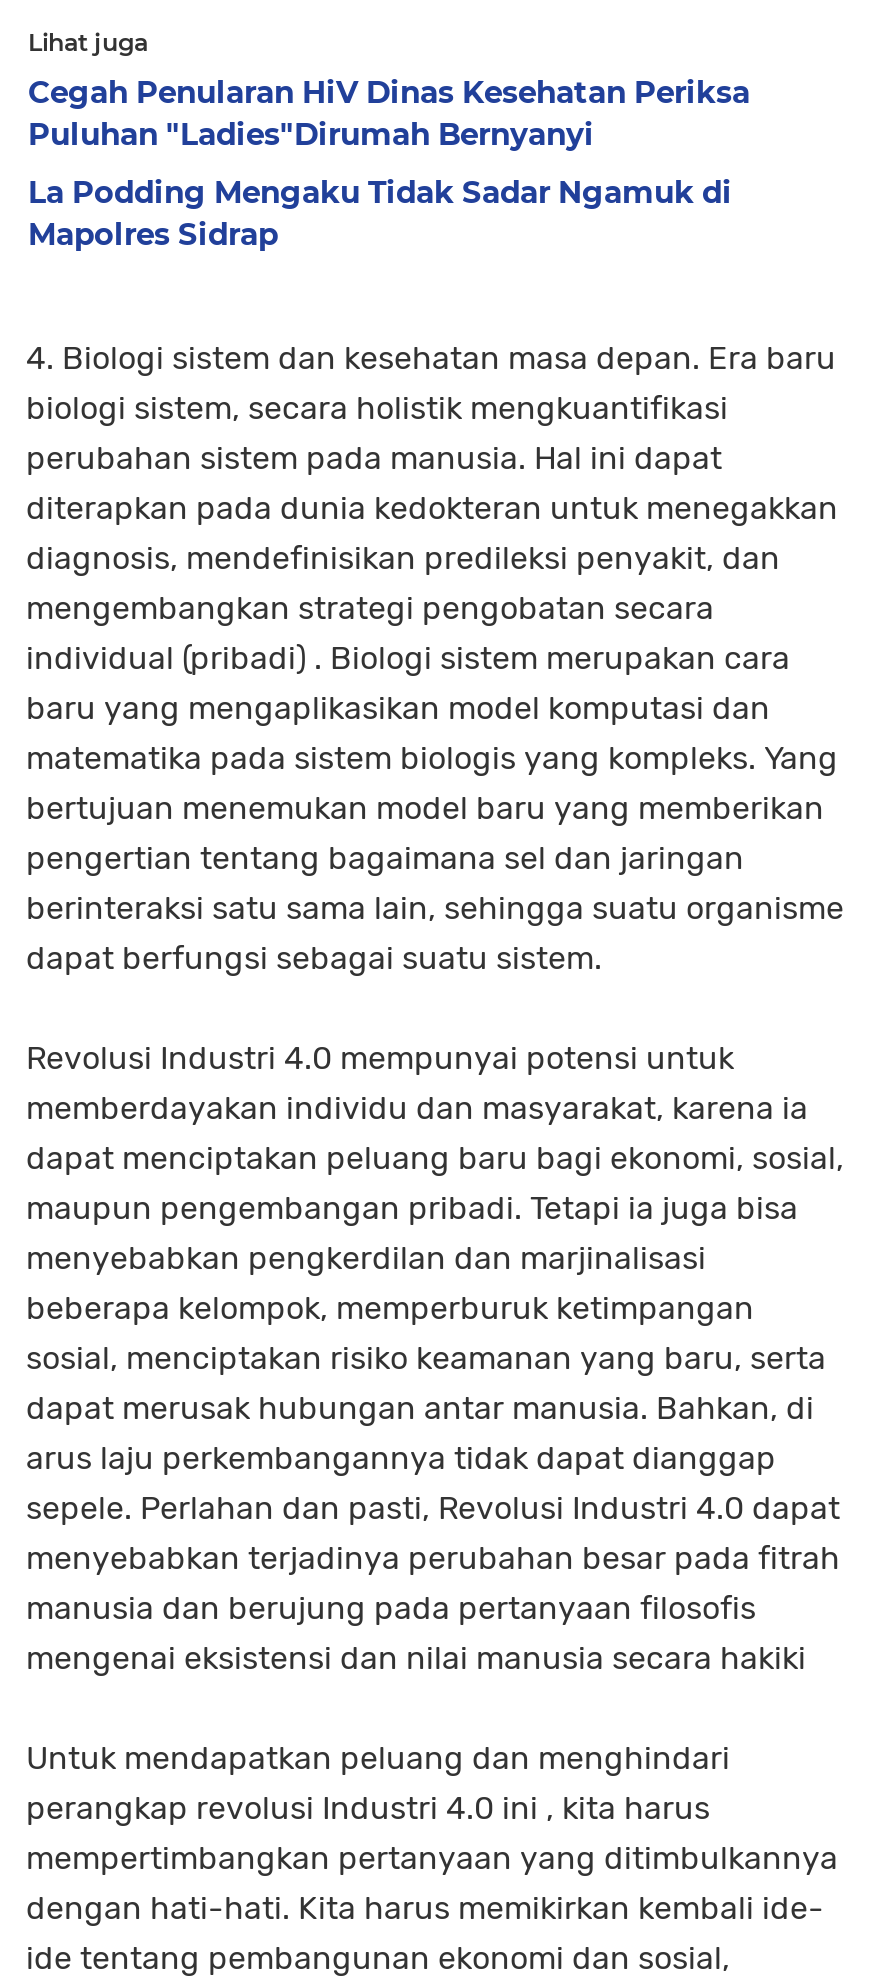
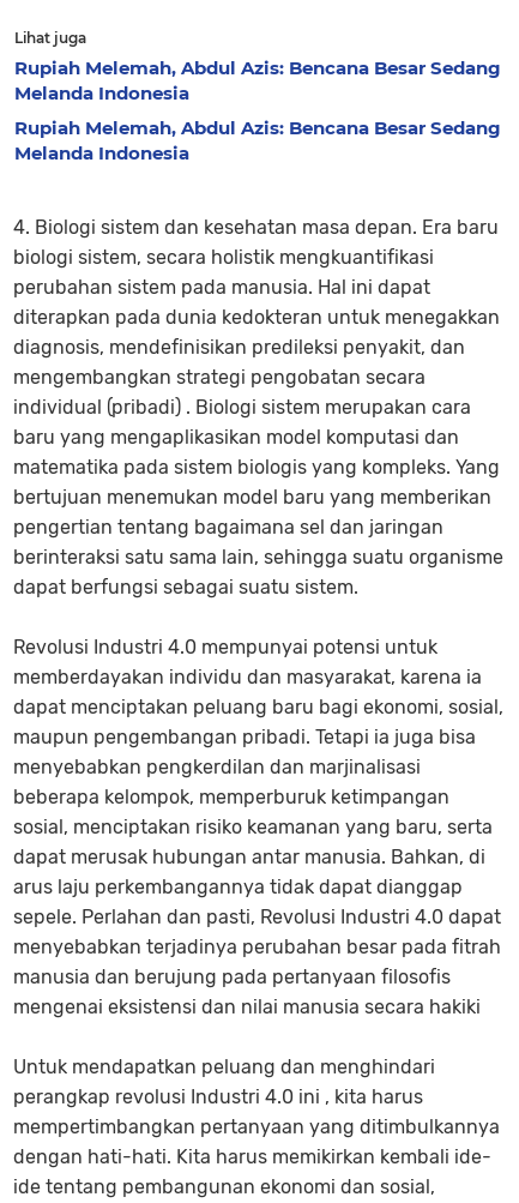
- Cegah Penularan HiV Dinas Kesehatan Periksa
- Puluhan "Ladies"Dirumah Bernyanyi
+ Rupiah Melemah, Abdul Azis: Bencana Besar Sedang
+ Melanda Indonesia

- La Podding Mengaku Tidak Sadar Ngamuk di
- Mapolres Sidrap
+ Rupiah Melemah, Abdul Azis: Bencana Besar Sedang
+ Melanda Indonesia
